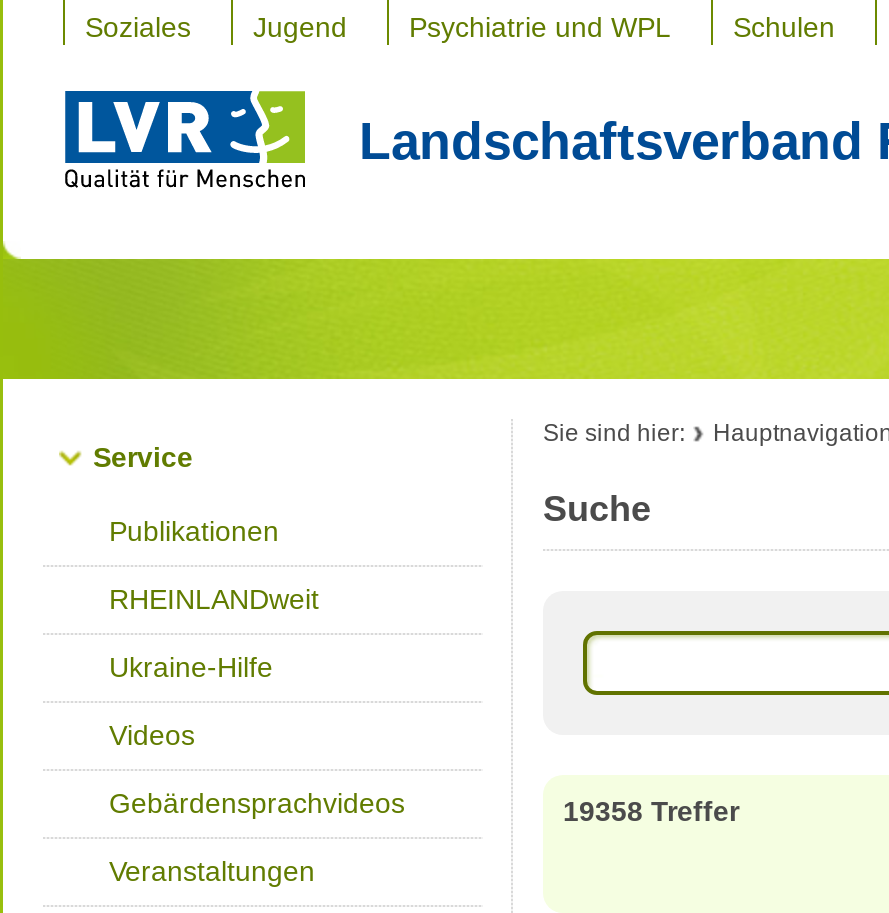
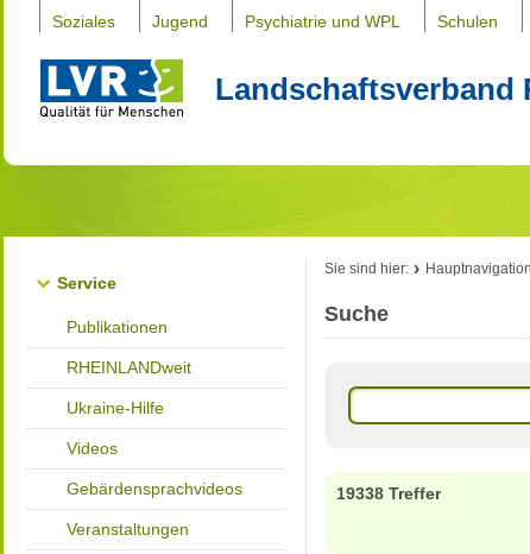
- 19358 Treffer
+ 19338 Treffer
